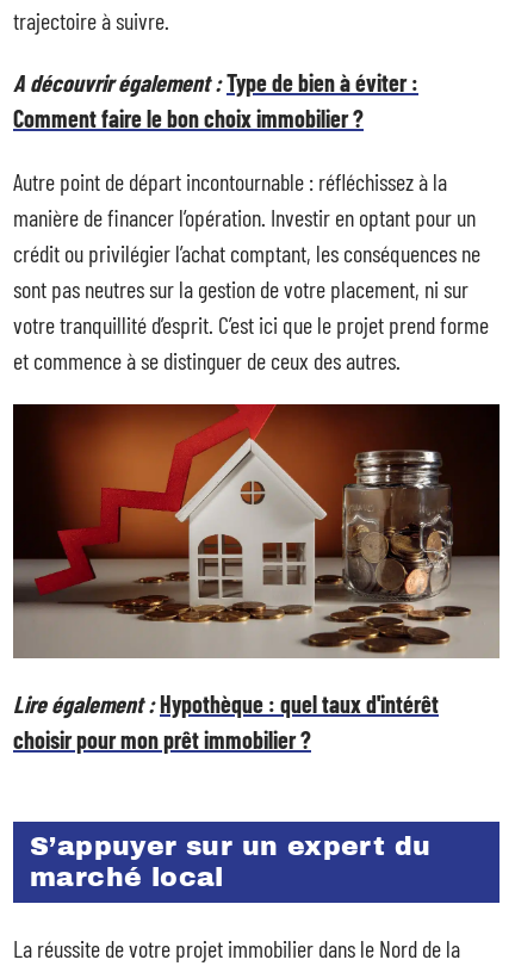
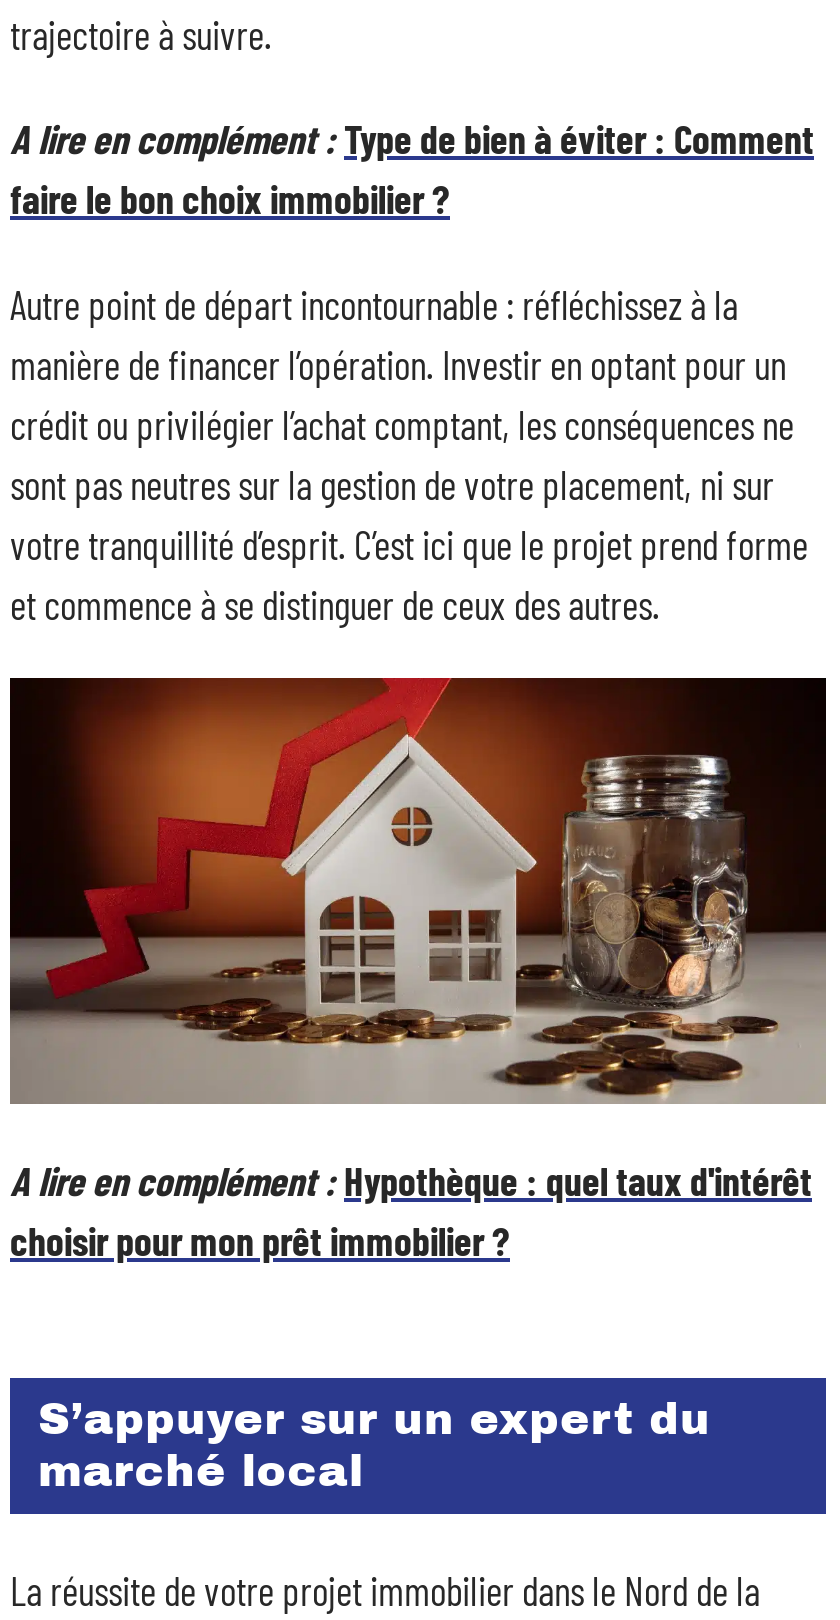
- A découvrir également : Type de bien à éviter :
- Comment faire le bon choix immobilier ?
+ A lire en complément : Type de bien à éviter : Comment
+ faire le bon choix immobilier ?

- Lire également : Hypothèque : quel taux d'intérêt
+ A lire en complément : Hypothèque : quel taux d'intérêt
